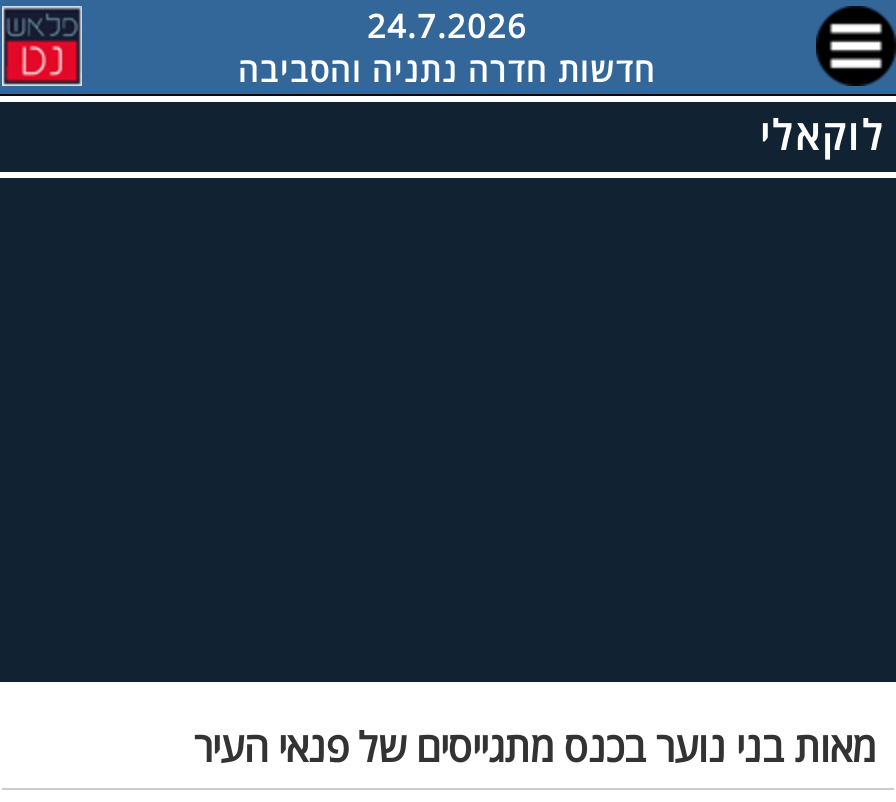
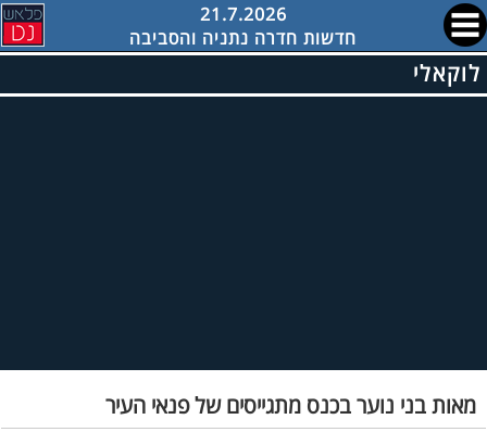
- 24.7.2026
+ 21.7.2026
